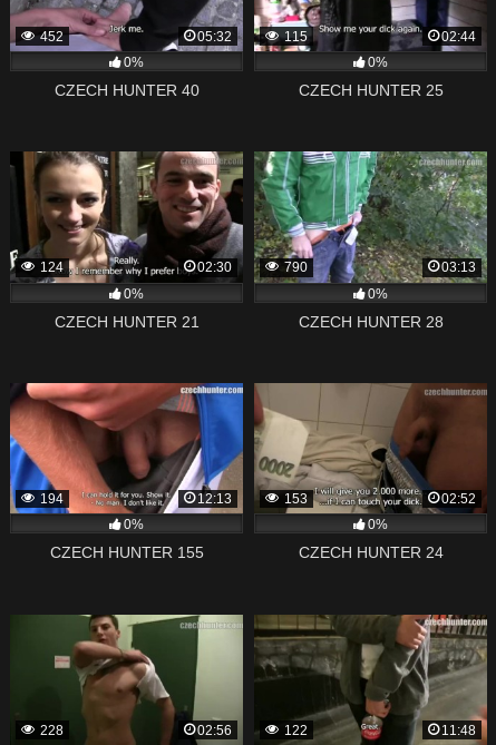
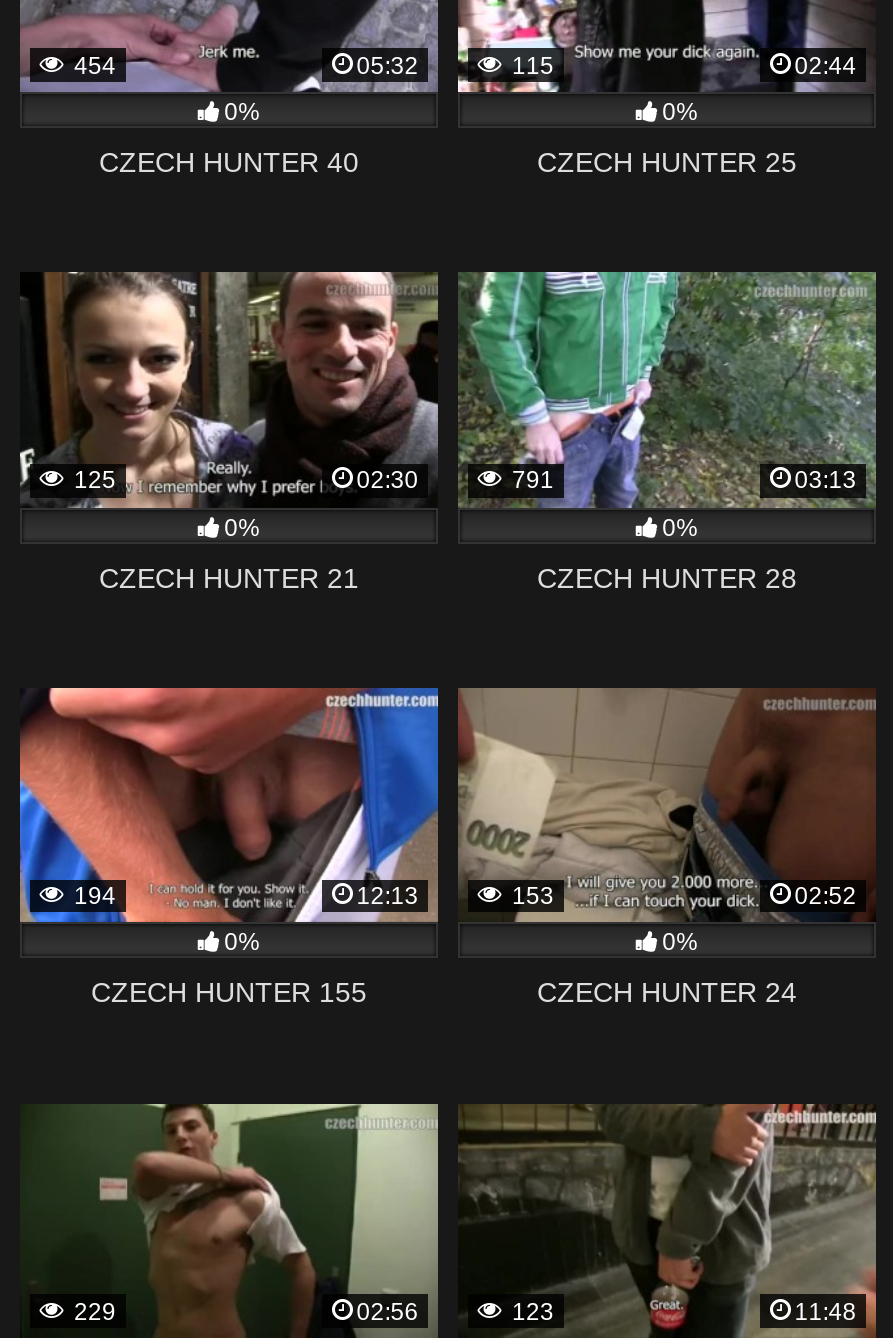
- 452
+ 454

- 124
+ 125

- 790
+ 791

- 228
+ 229

- 122
+ 123
